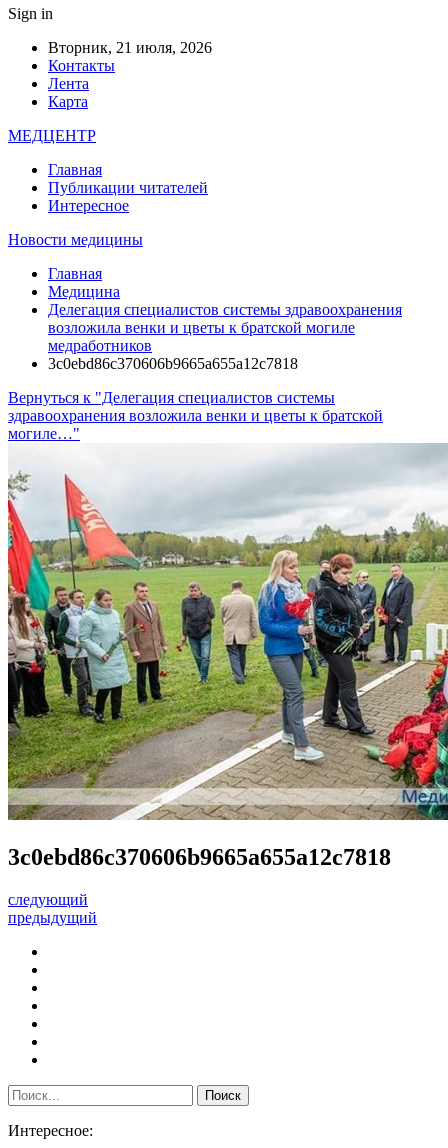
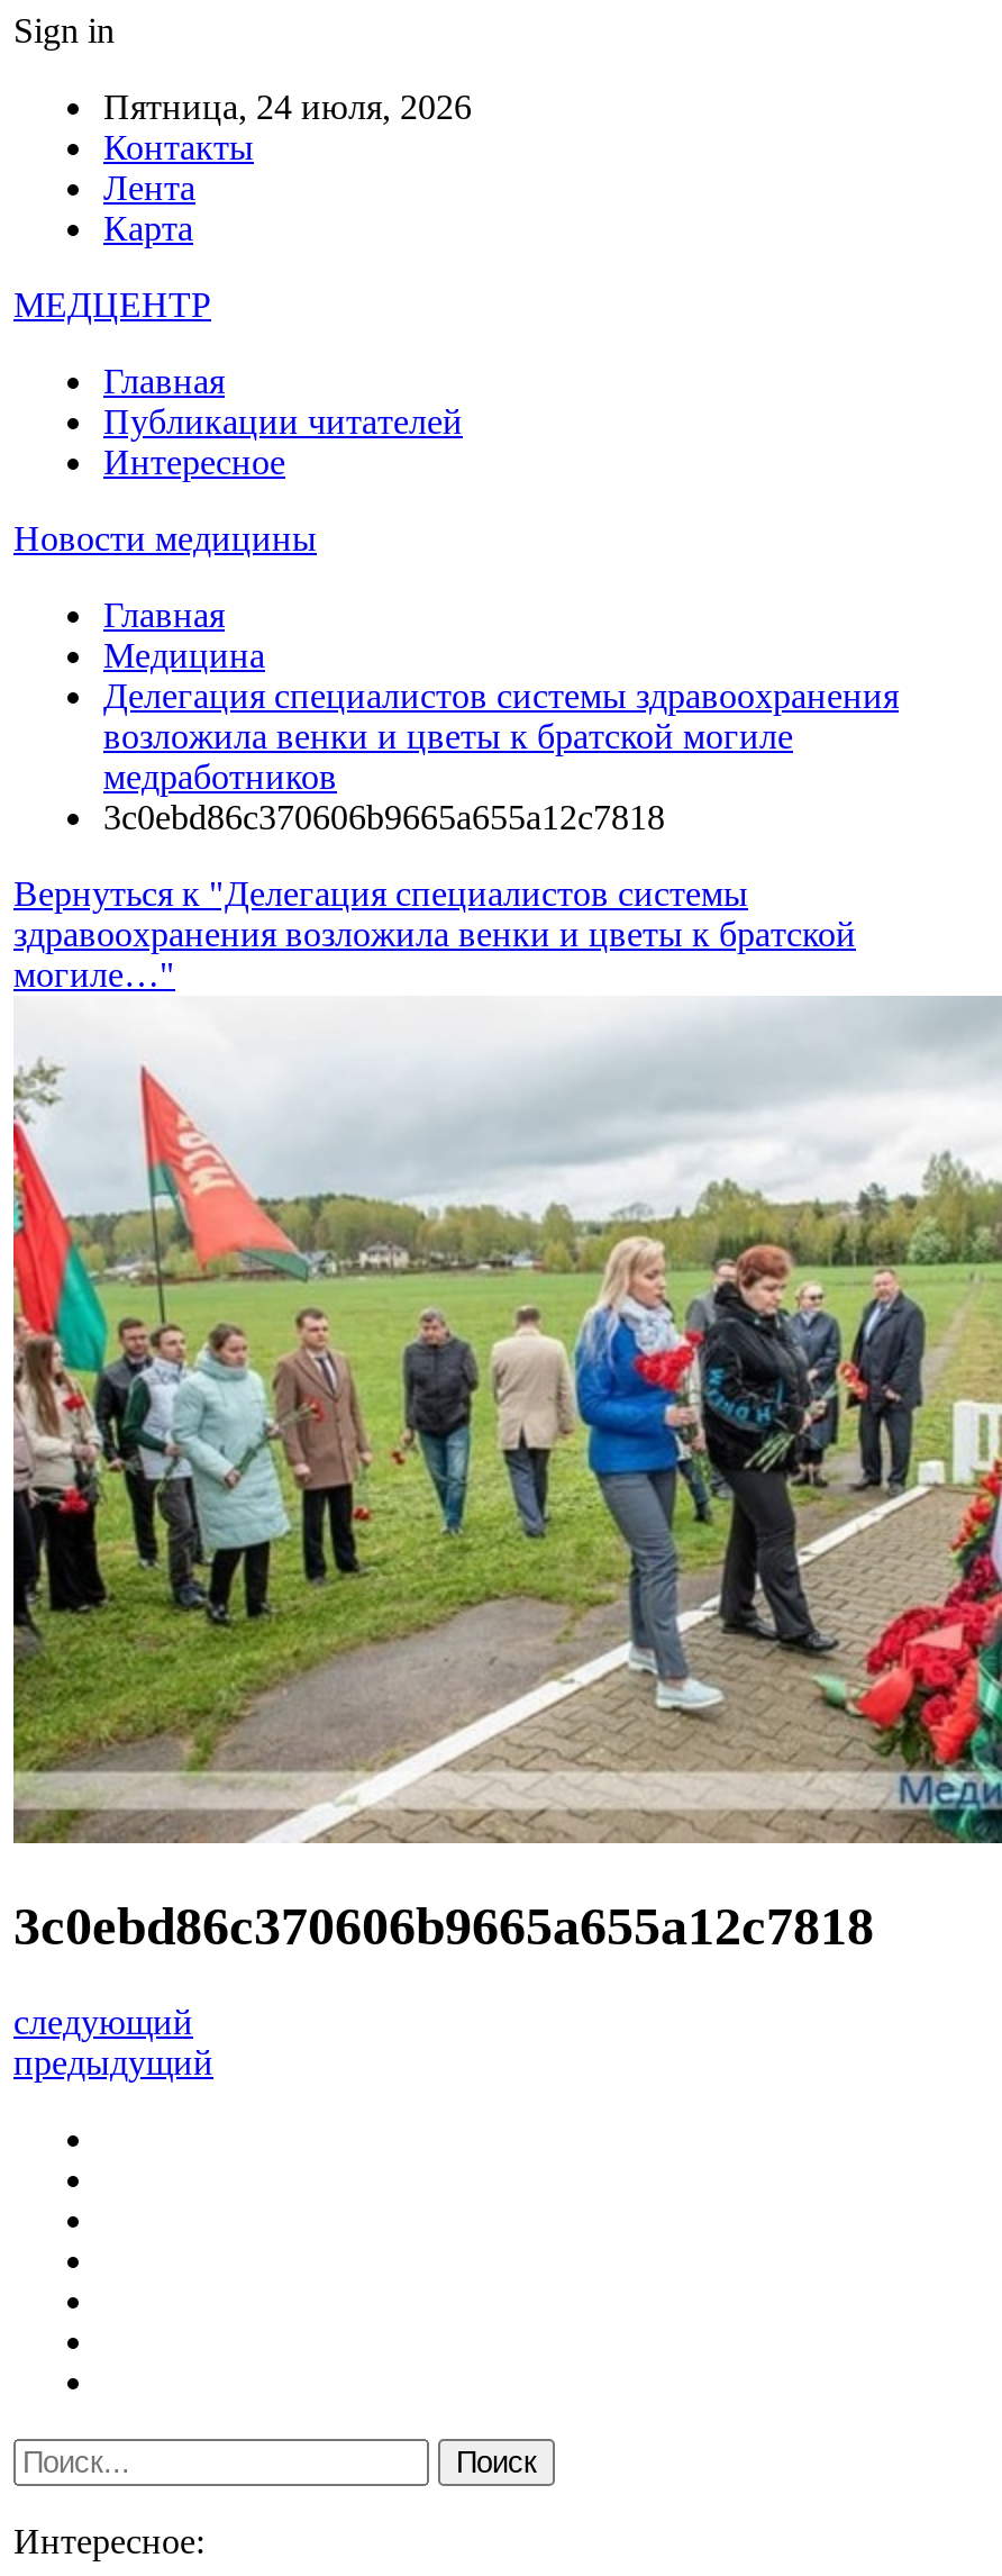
- Вторник, 21 июля, 2026
+ Пятница, 24 июля, 2026
